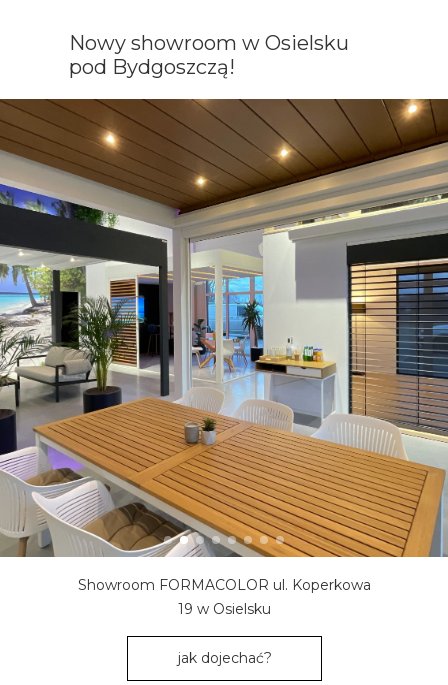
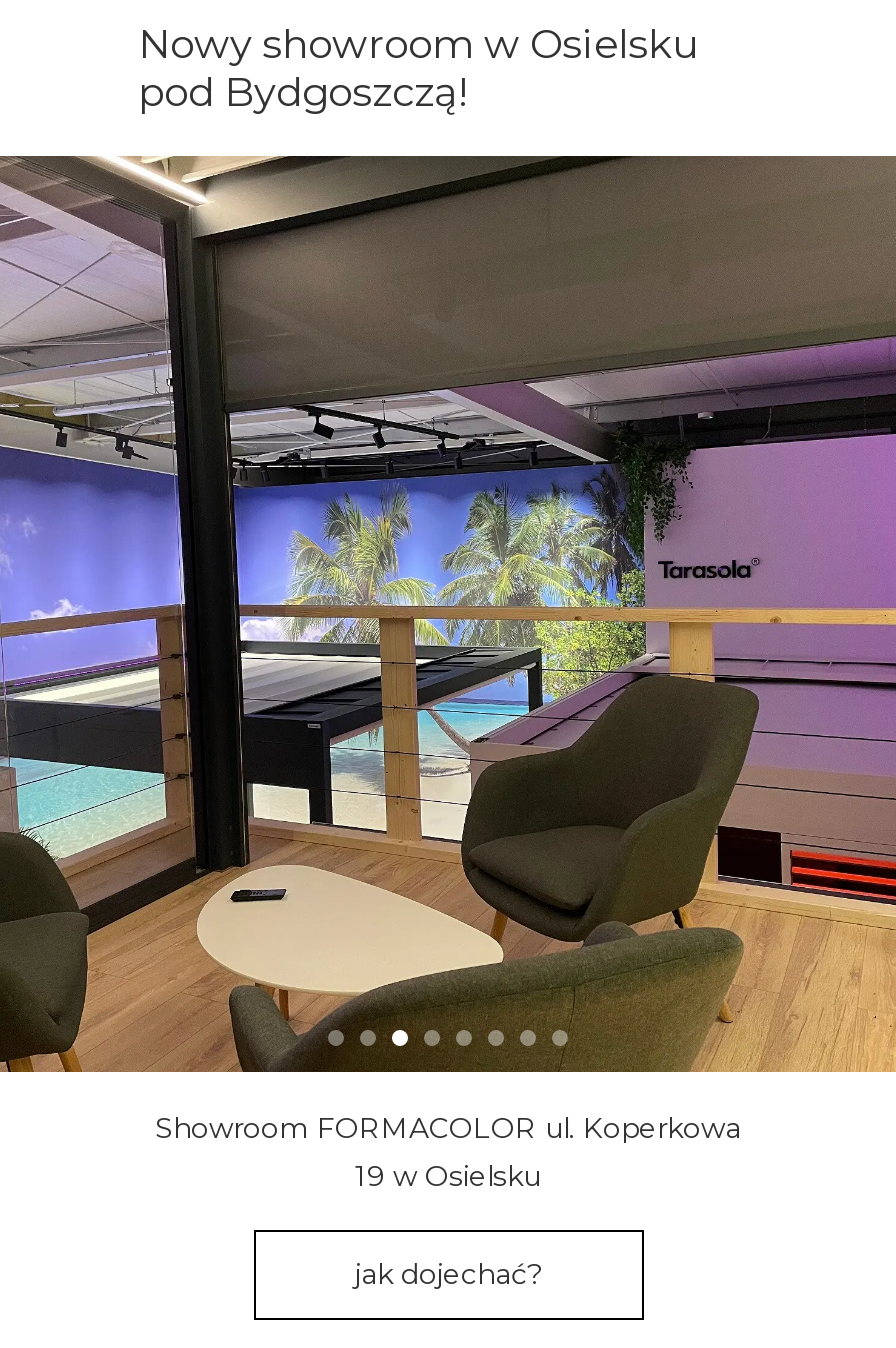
- [image]
+ [image]
